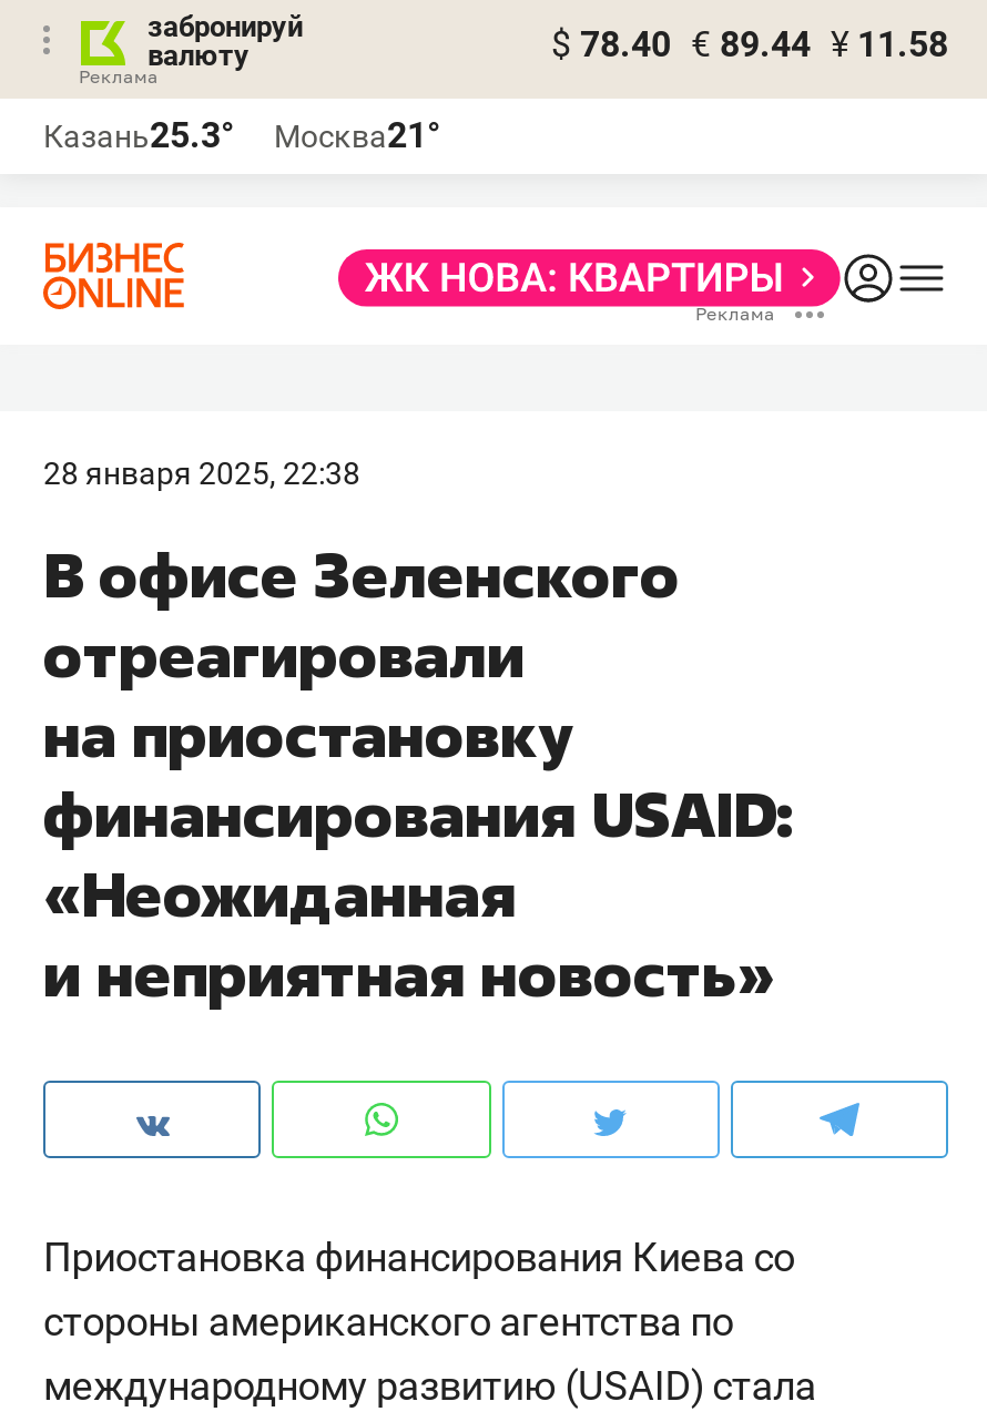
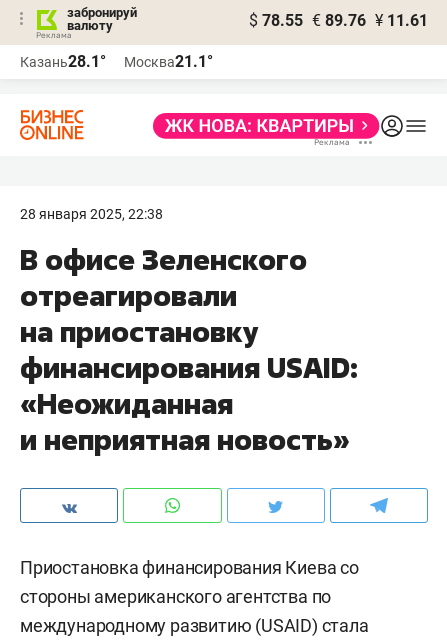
- $ 78.40 € 89.44 ¥ 11.58
+ $ 78.55 € 89.76 ¥ 11.61

- Казань25.3°
+ Казань28.1°

- Москва21°
+ Москва21.1°
